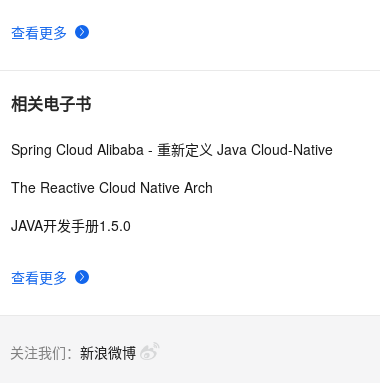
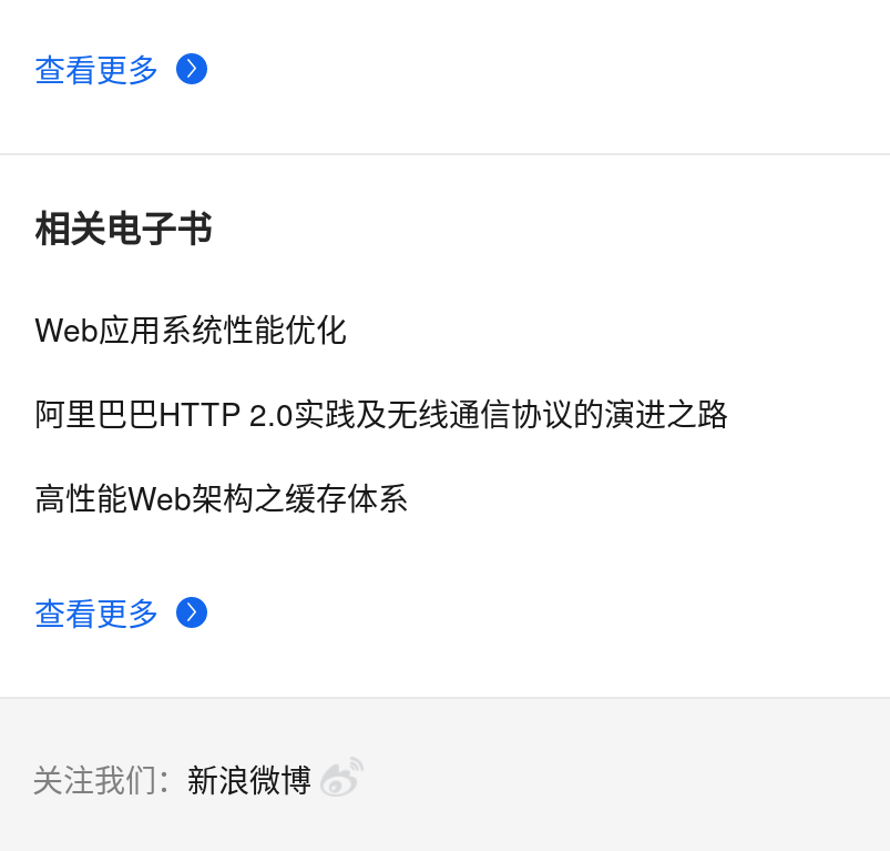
- Spring Cloud Alibaba - 重新定义 Java Cloud-Native
+ Web应用系统性能优化

- The Reactive Cloud Native Arch
+ 阿里巴巴HTTP 2.0实践及无线通信协议的演进之路

- JAVA开发手册1.5.0
+ 高性能Web架构之缓存体系
